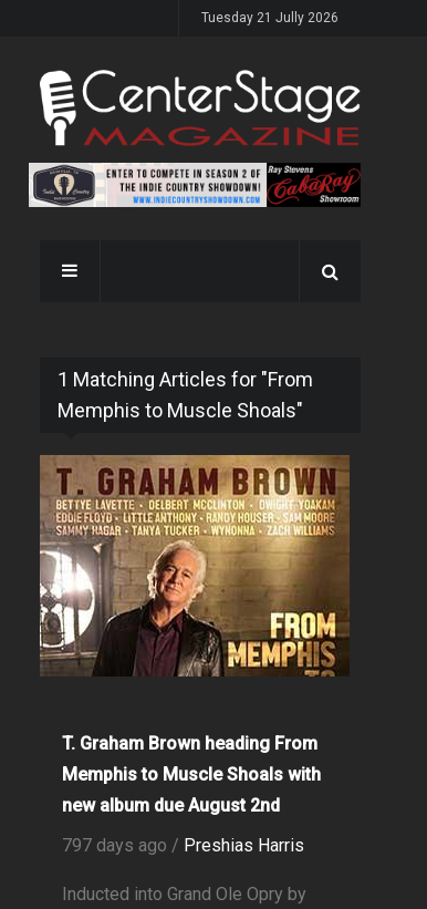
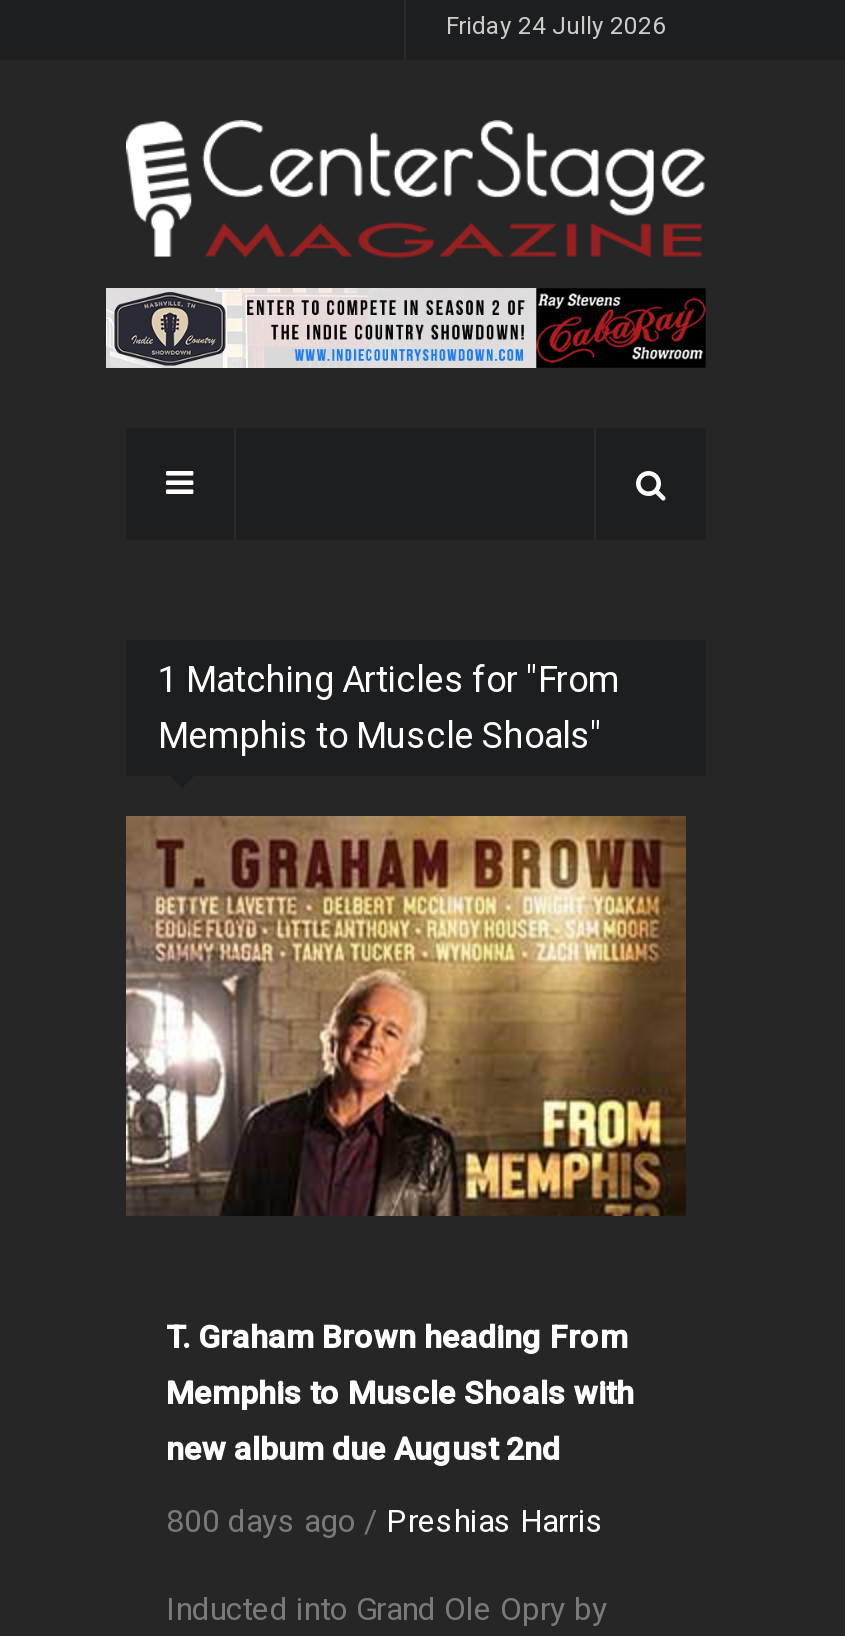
- Tuesday 21 Jully 2026
+ Friday 24 Jully 2026

- 797 days ago / Preshias Harris
+ 800 days ago / Preshias Harris
